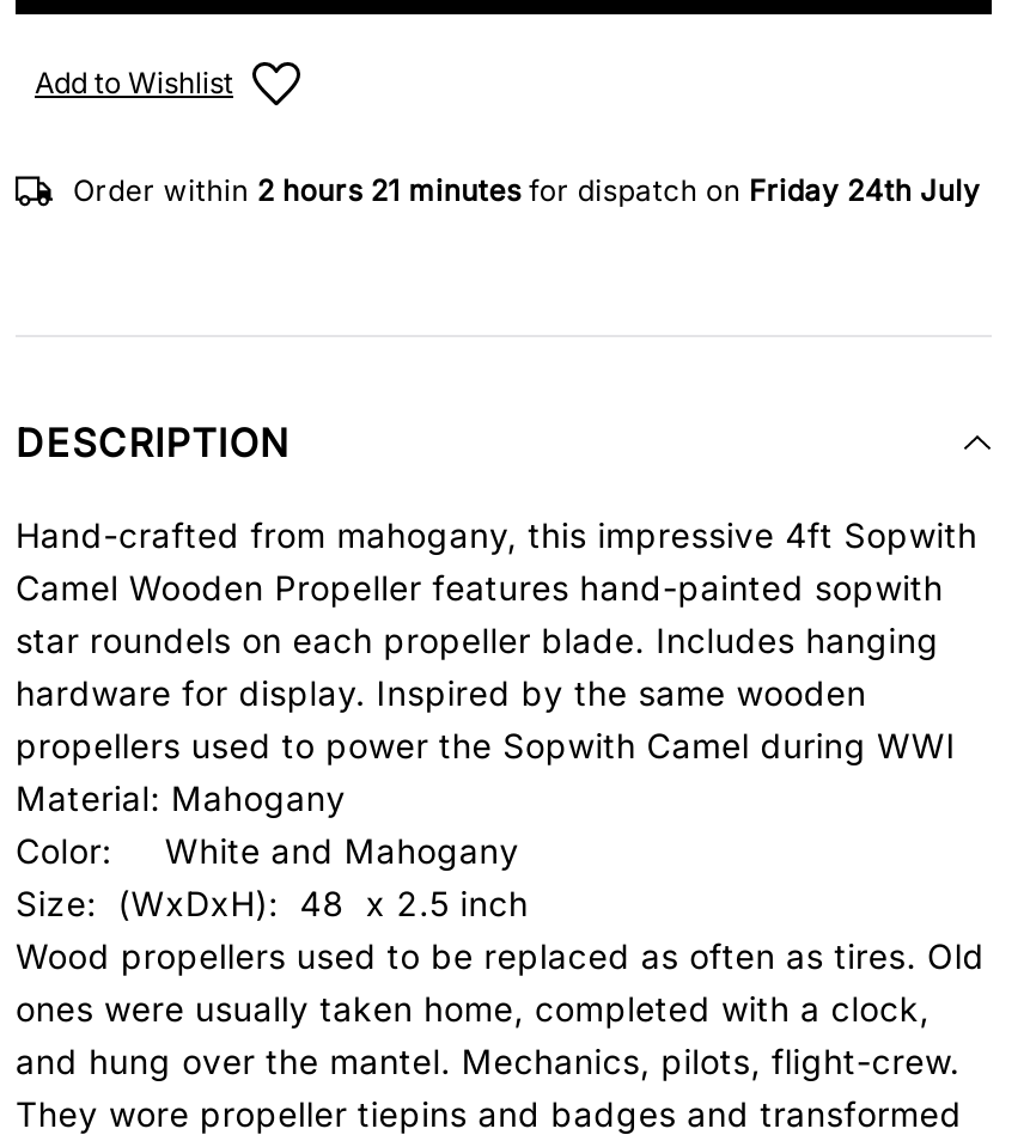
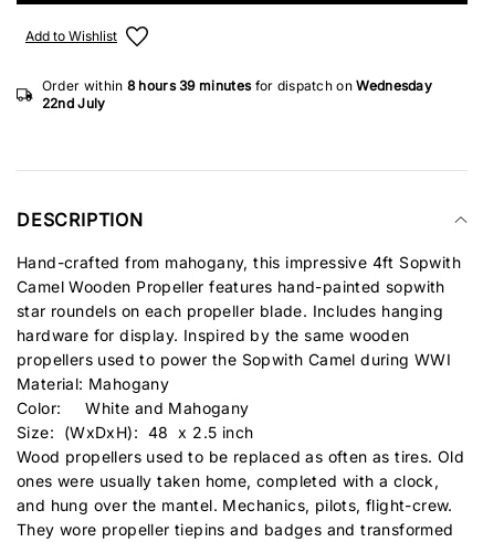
- Order within 2 hours 21 minutes for dispatch on Friday 24th July
+ Order within 8 hours 39 minutes for dispatch on Wednesday
+ 22nd July
